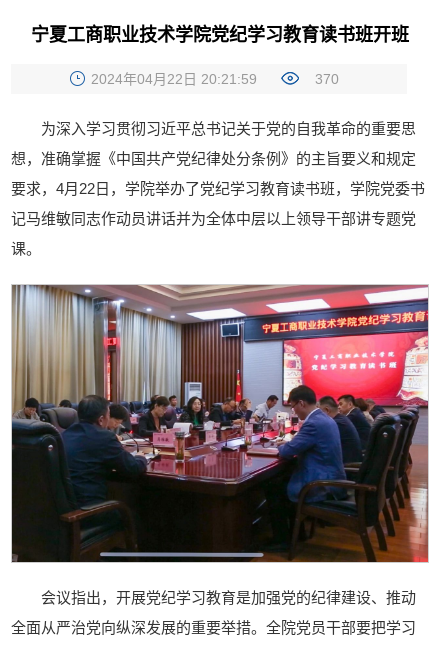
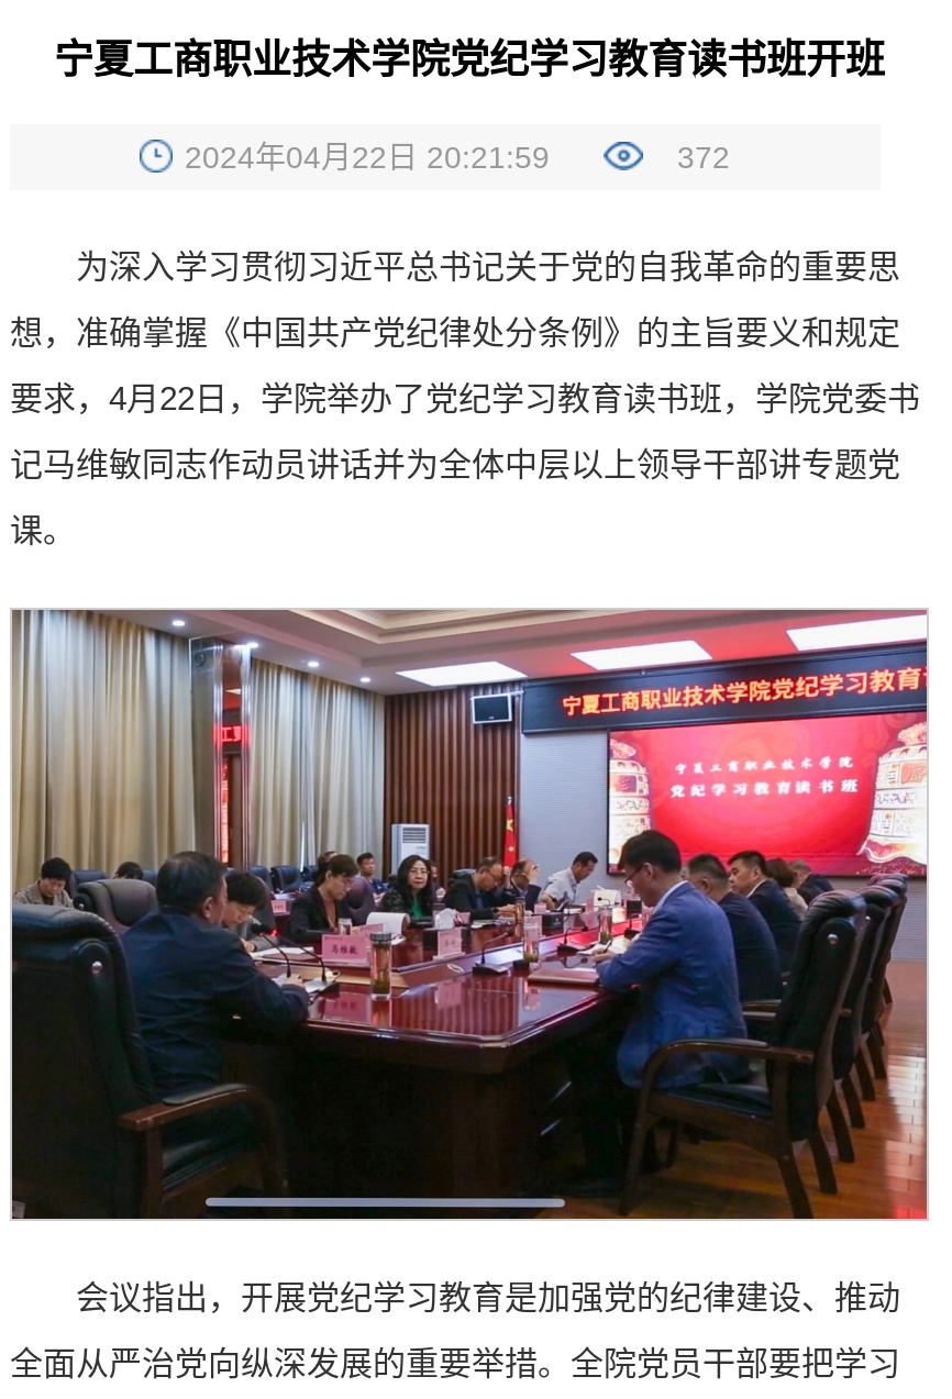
- 370
+ 372
